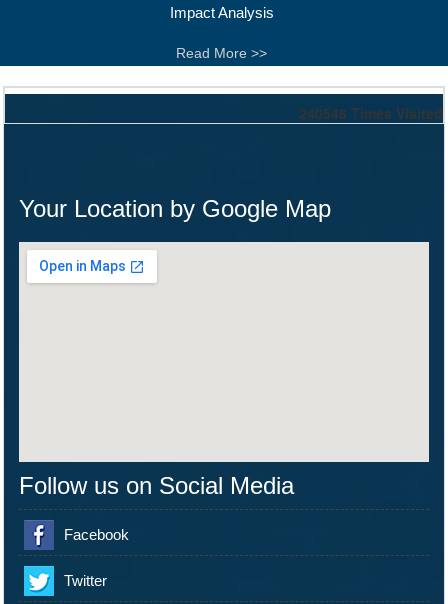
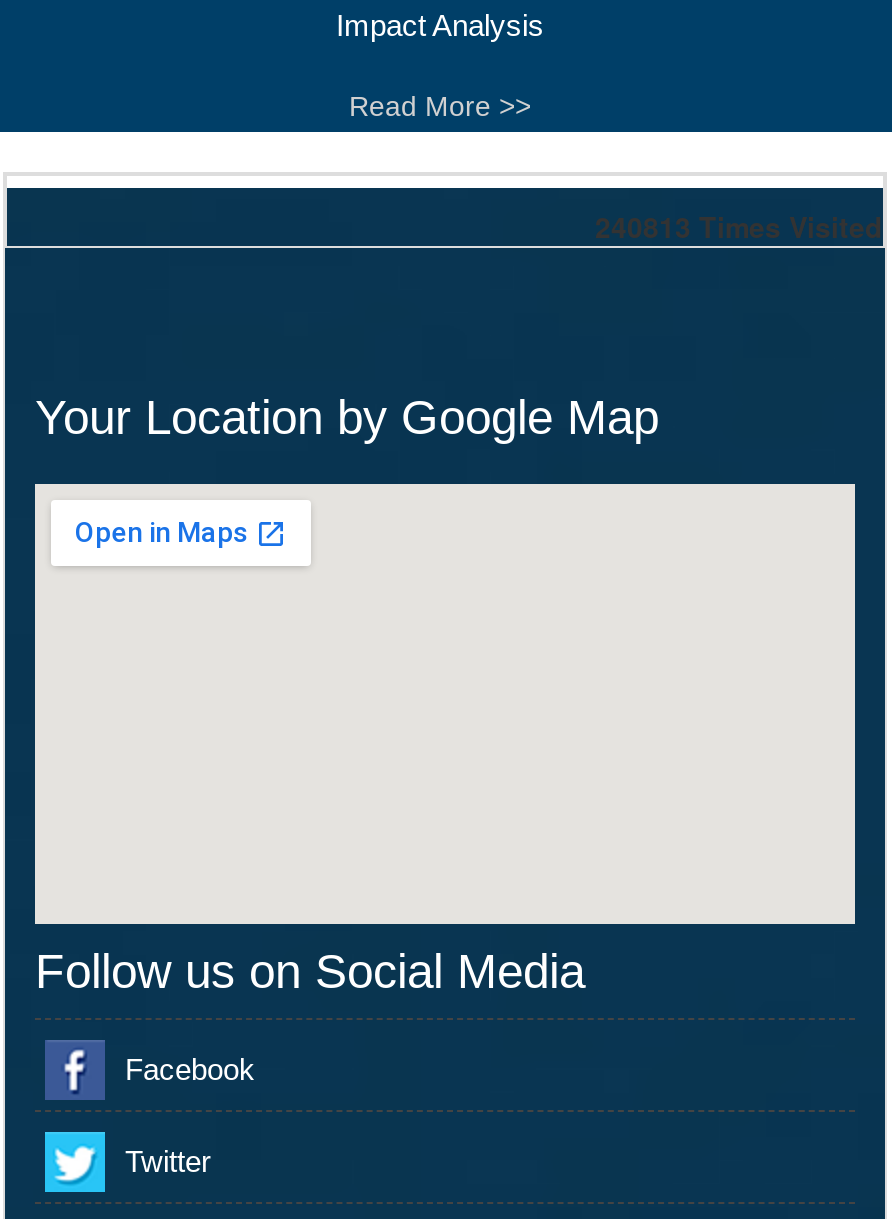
- 240546 Times Visited
+ 240813 Times Visited
